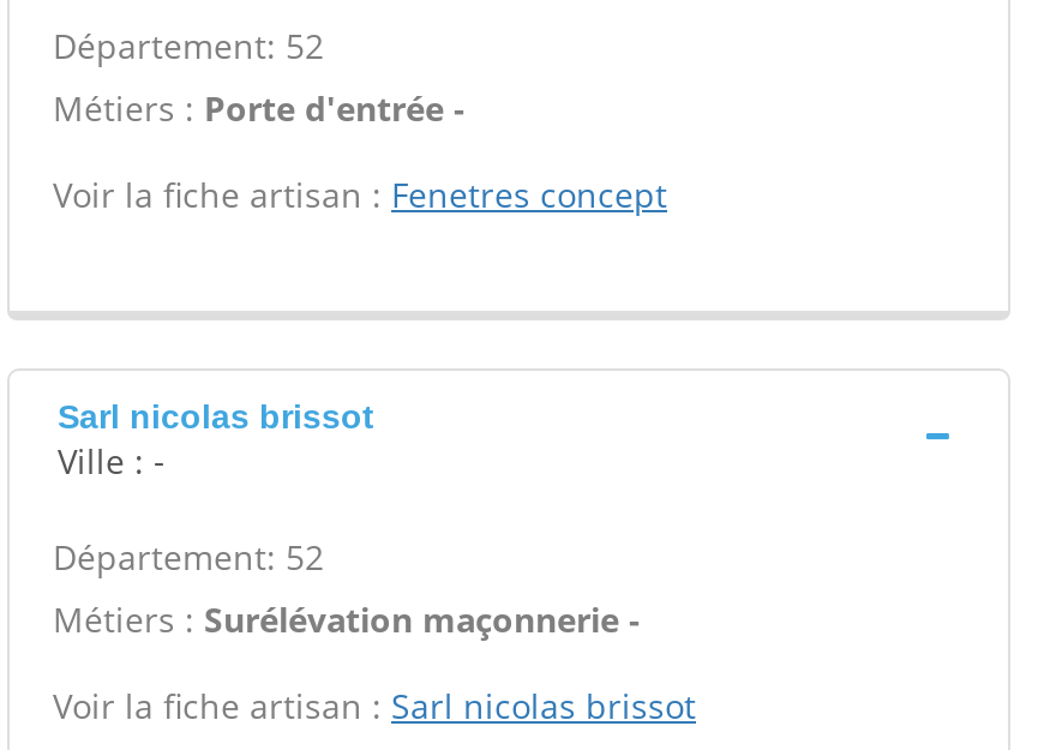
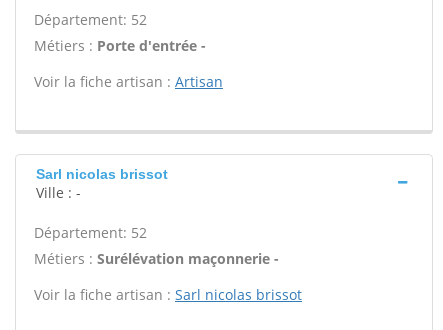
- Voir la fiche artisan : Fenetres concept
+ Voir la fiche artisan : Artisan
